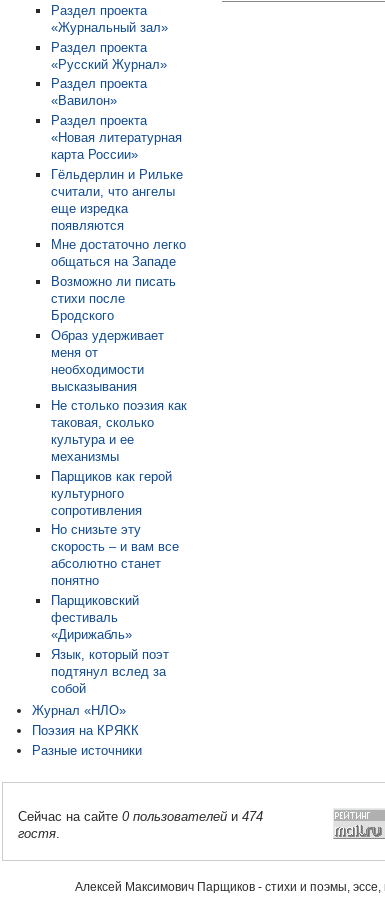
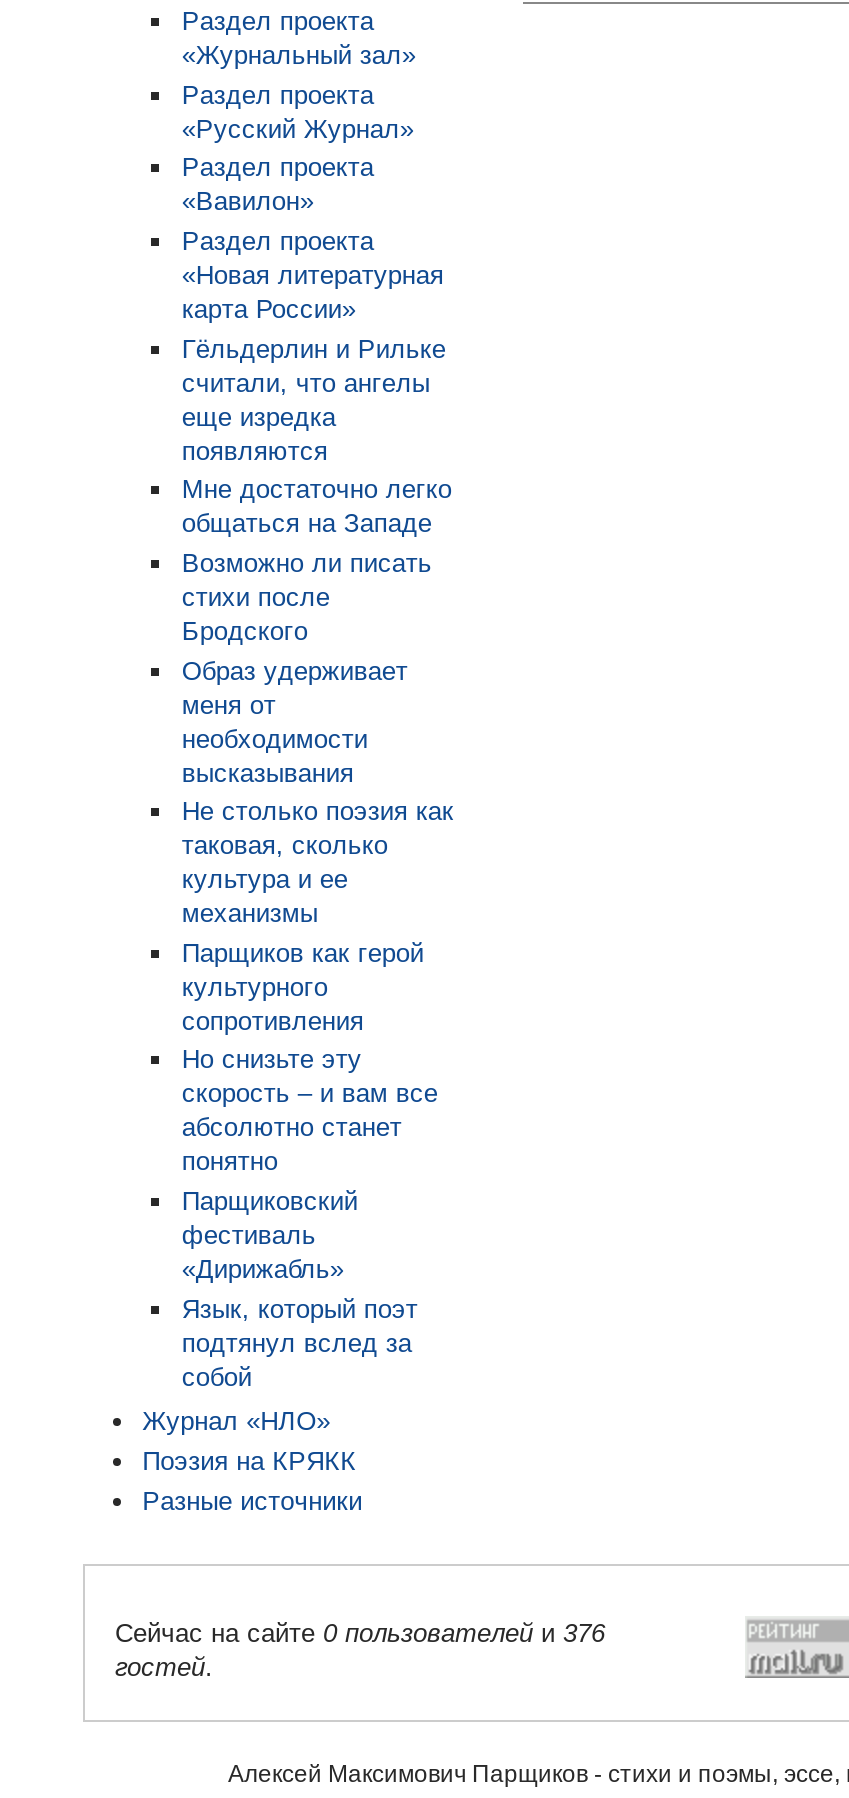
- Сейчас на сайте 0 пользователей и 474
- гостя.
+ Сейчас на сайте 0 пользователей и 376
+ гостей.
